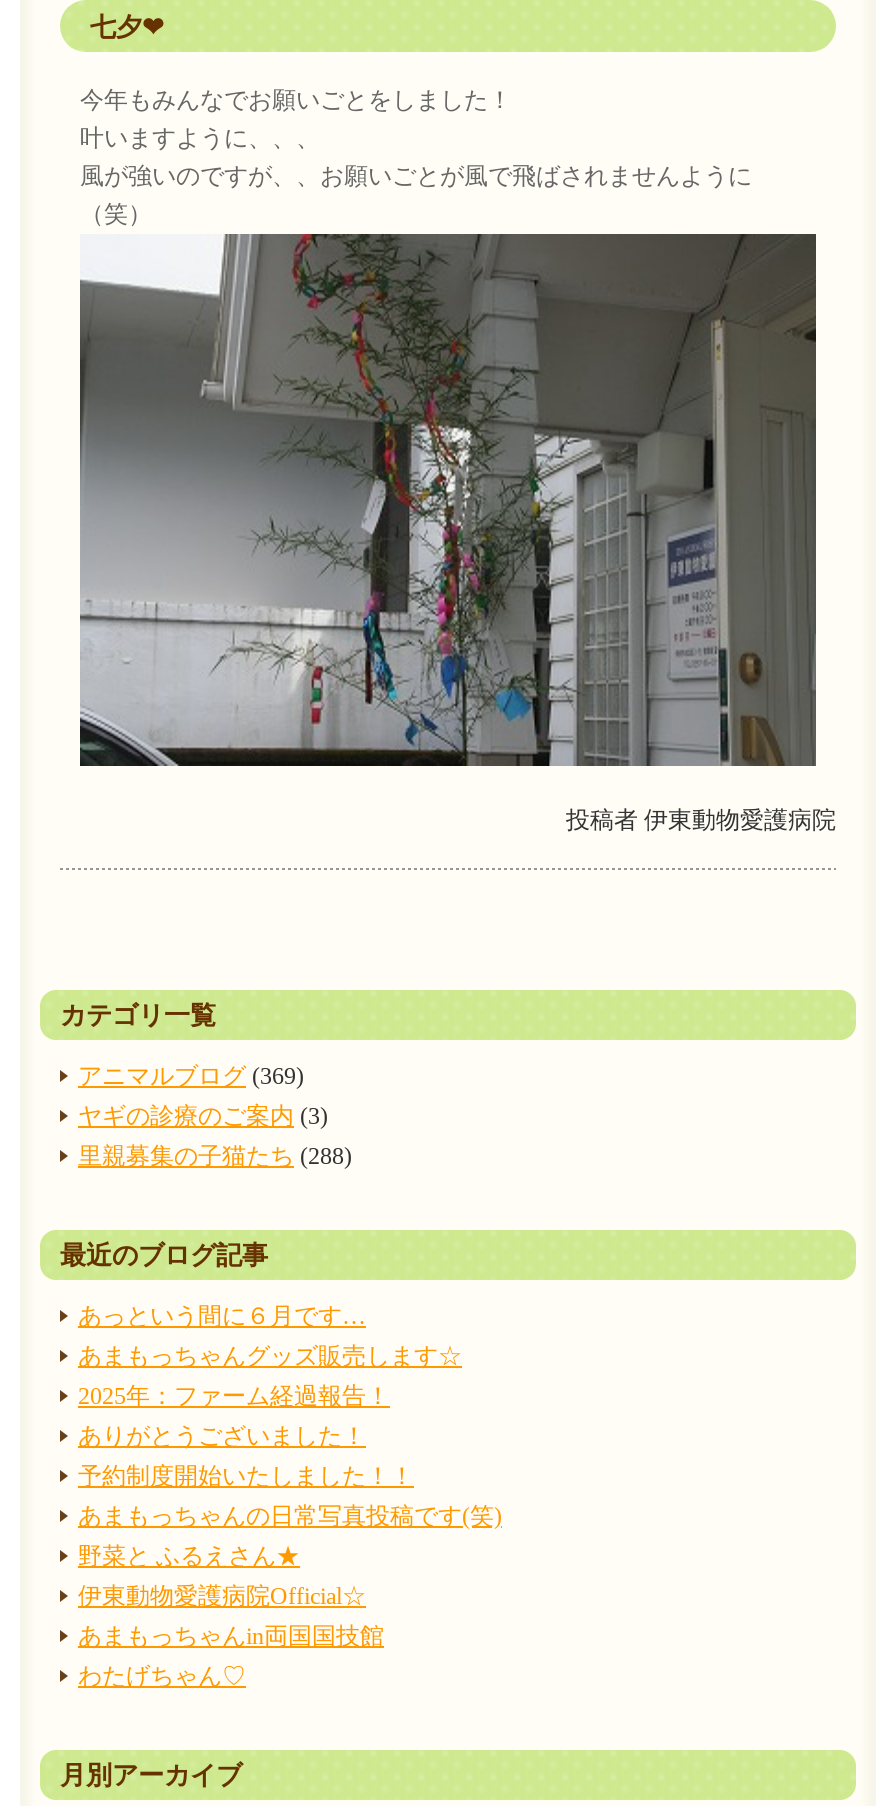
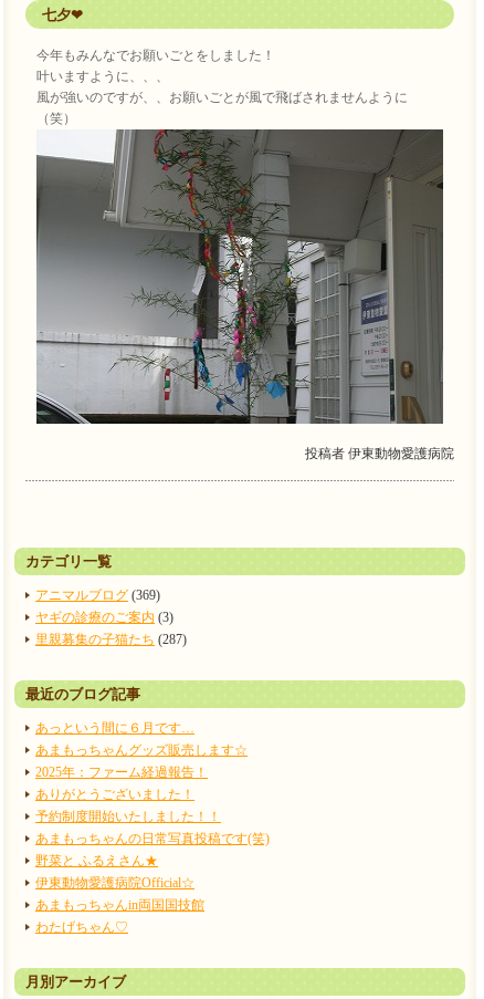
- 里親募集の子猫たち(288)
+ 里親募集の子猫たち(287)
